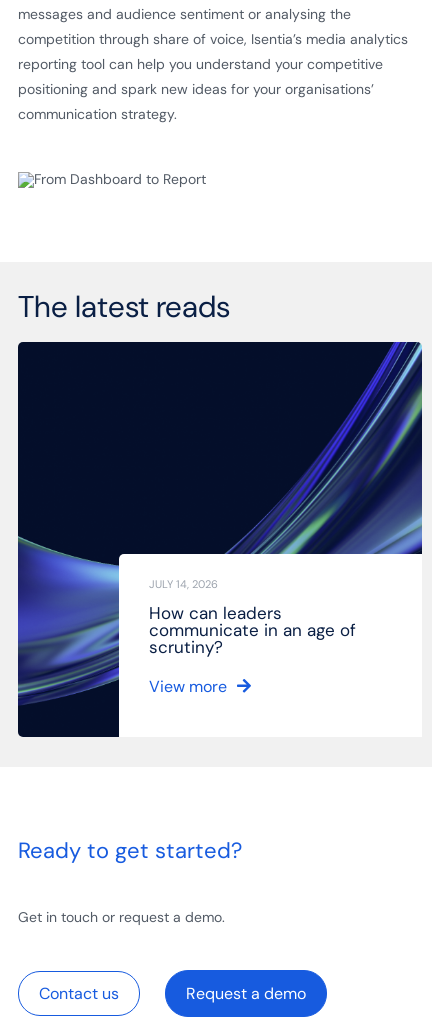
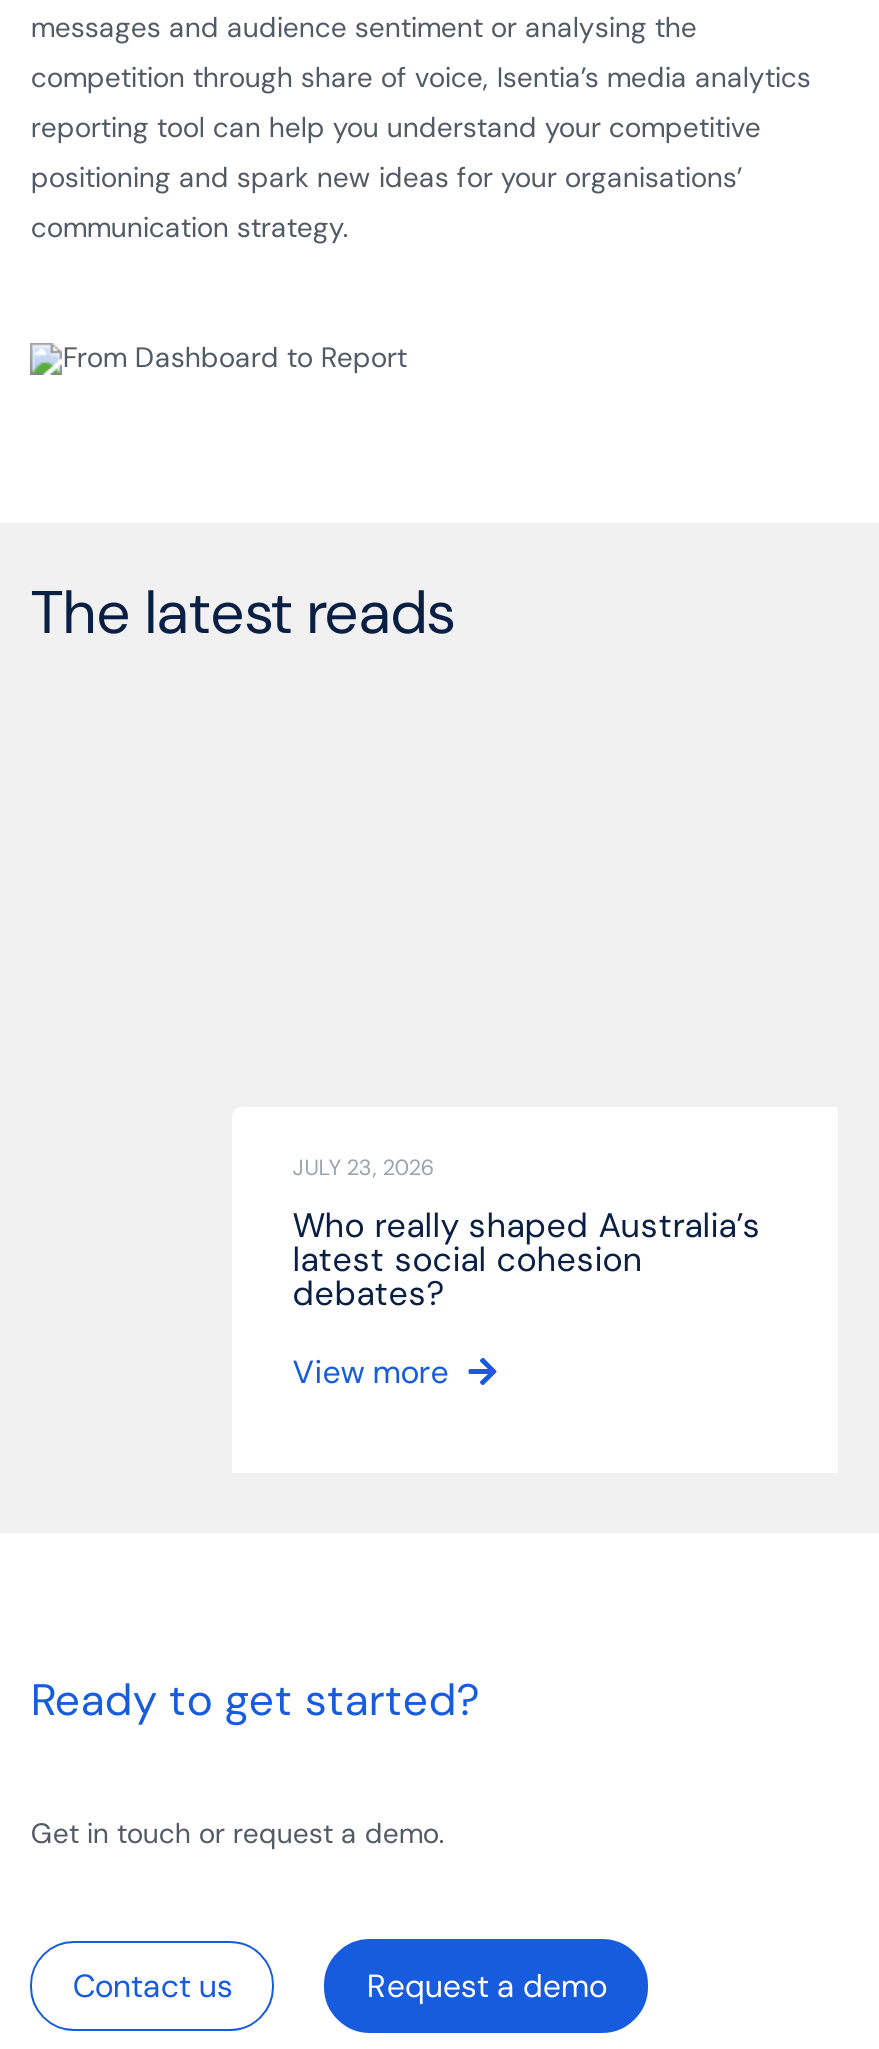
- [image]

- JULY 14, 2026
+ JULY 23, 2026

- How can leaders
- communicate in an age of
- scrutiny?
+ Who really shaped Australia’s
+ latest social cohesion
+ debates?
